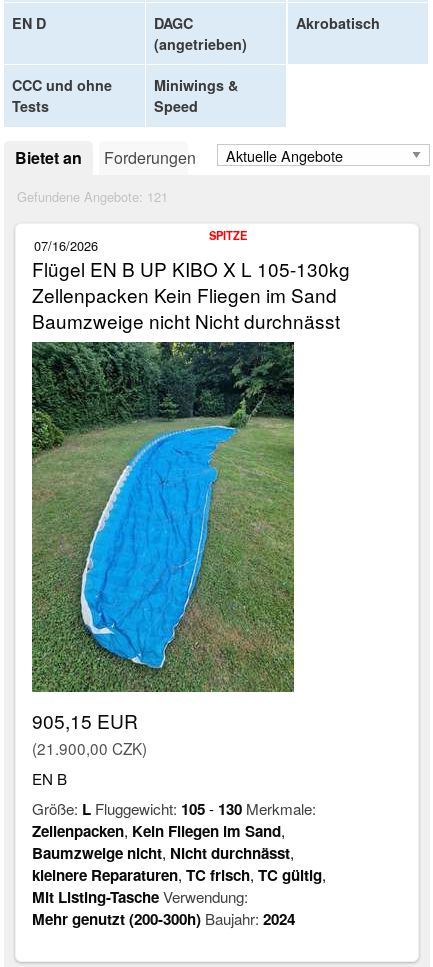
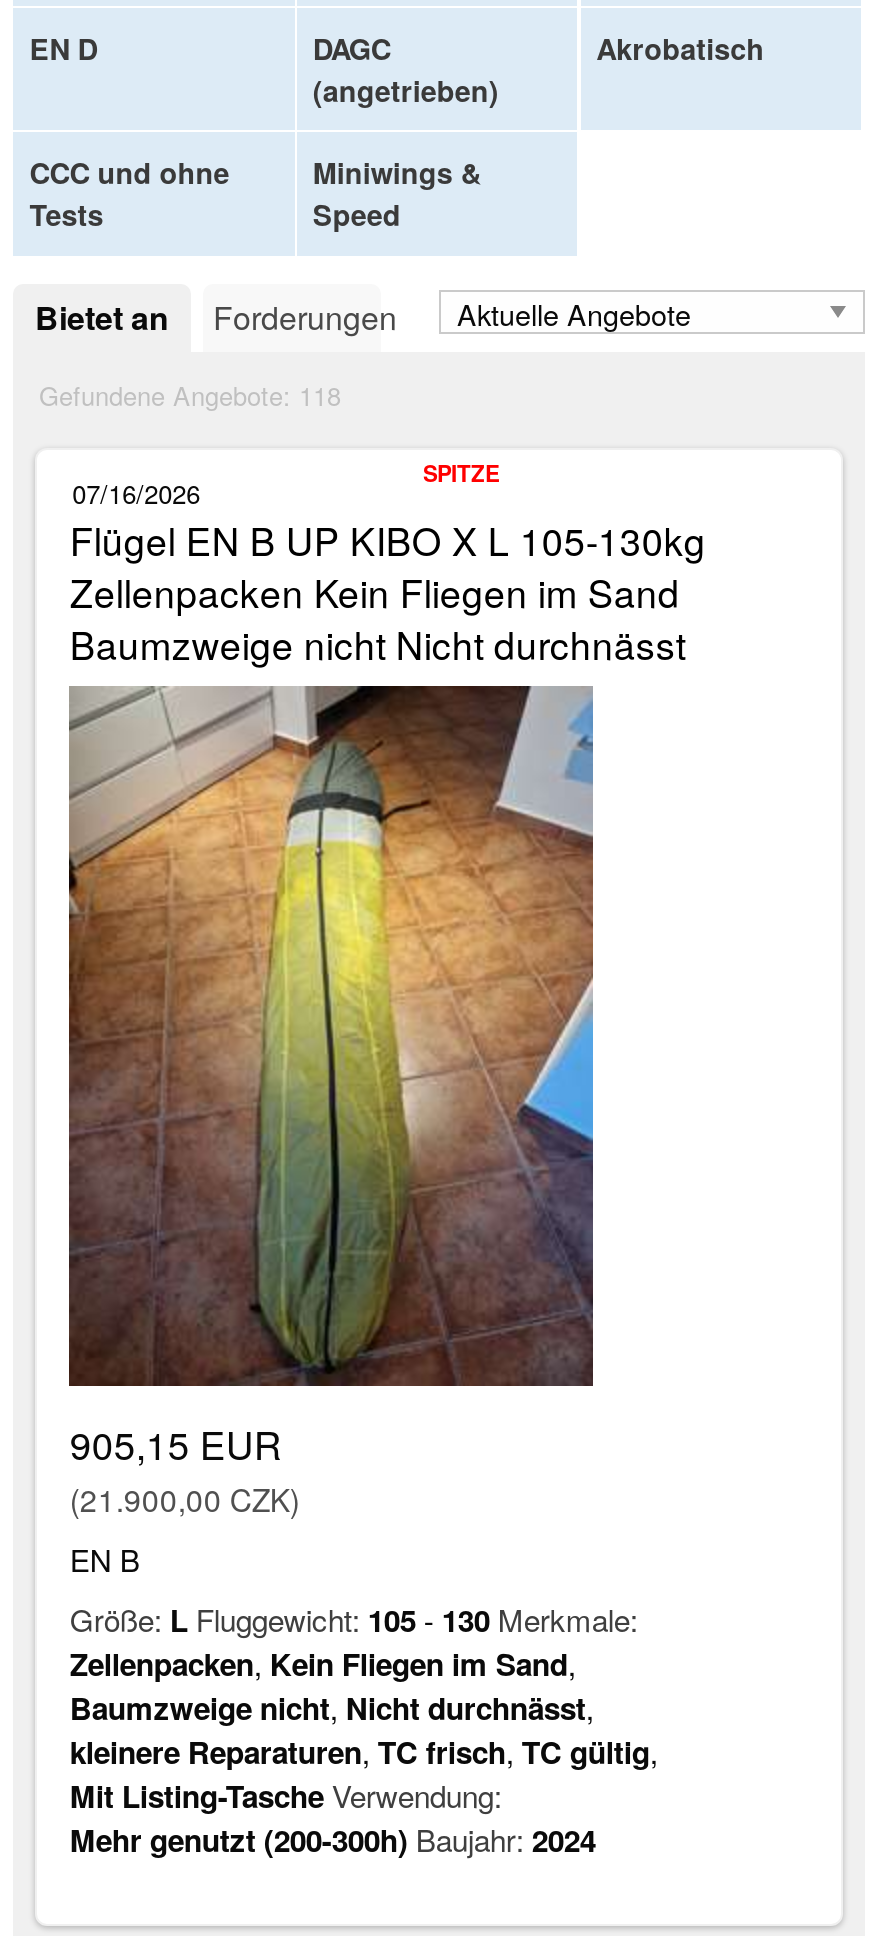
- Gefundene Angebote: 121
+ Gefundene Angebote: 118

- [image]
+ [image]
